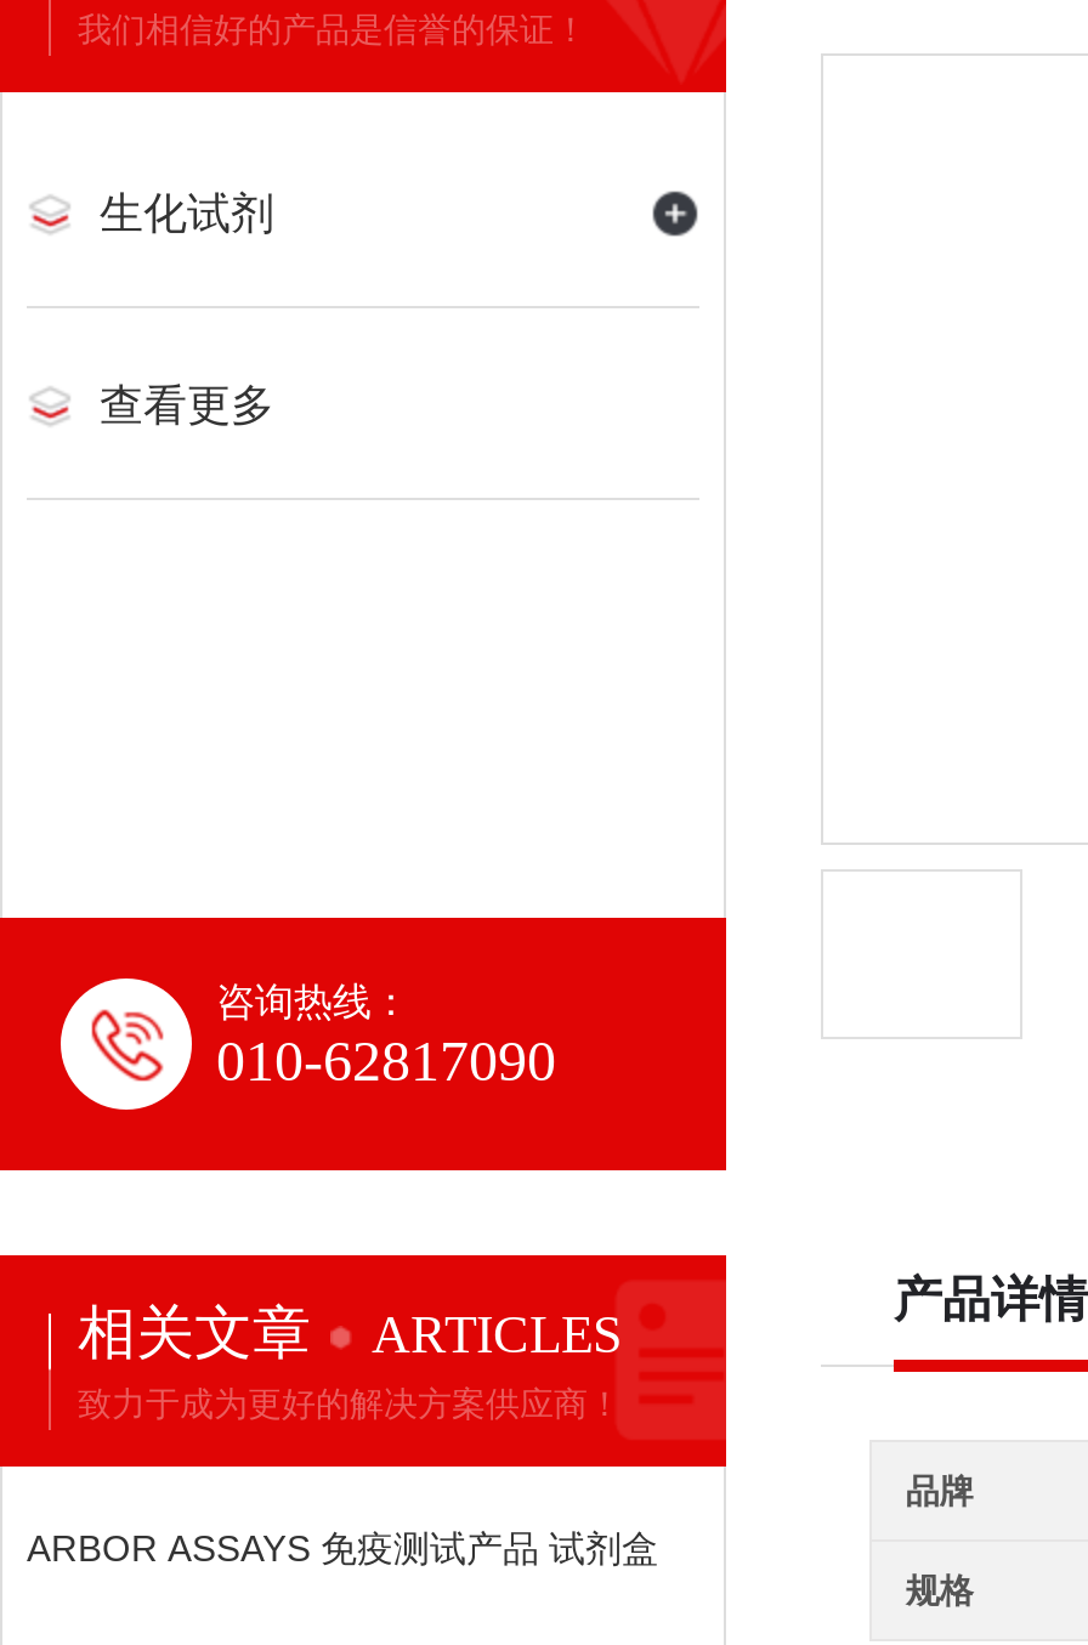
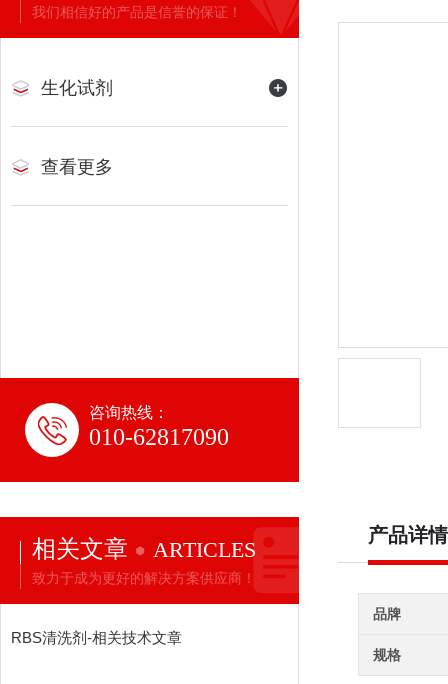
- ARBOR ASSAYS 免疫测试产品 试剂盒
+ RBS清洗剂-相关技术文章
